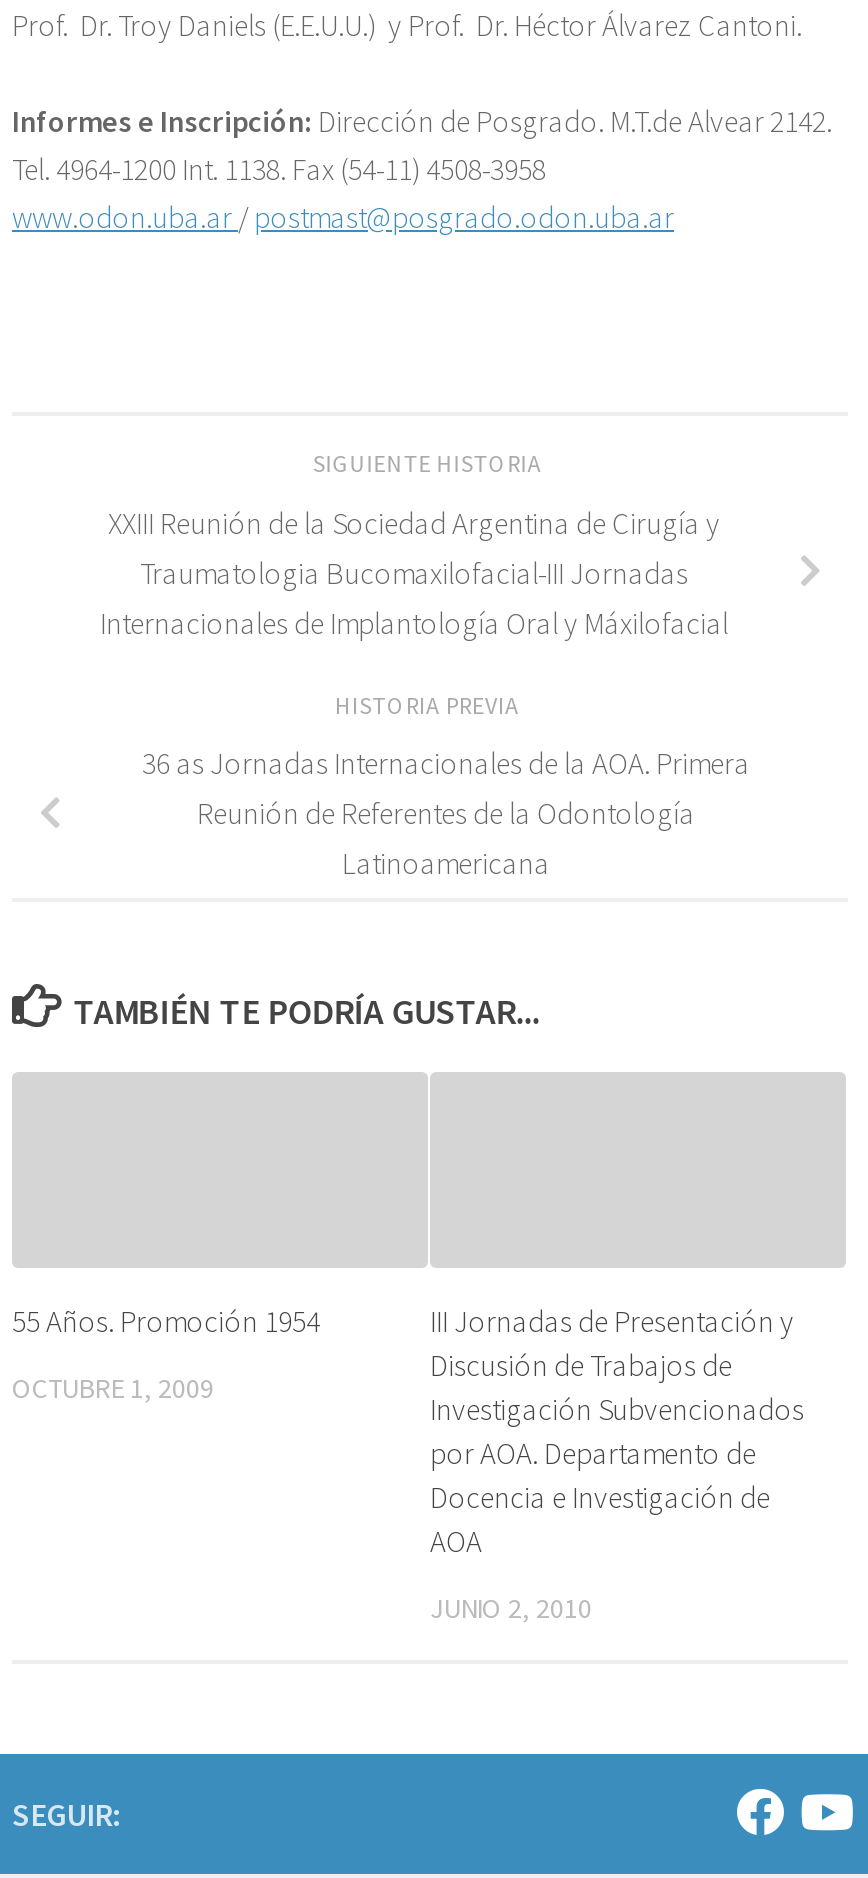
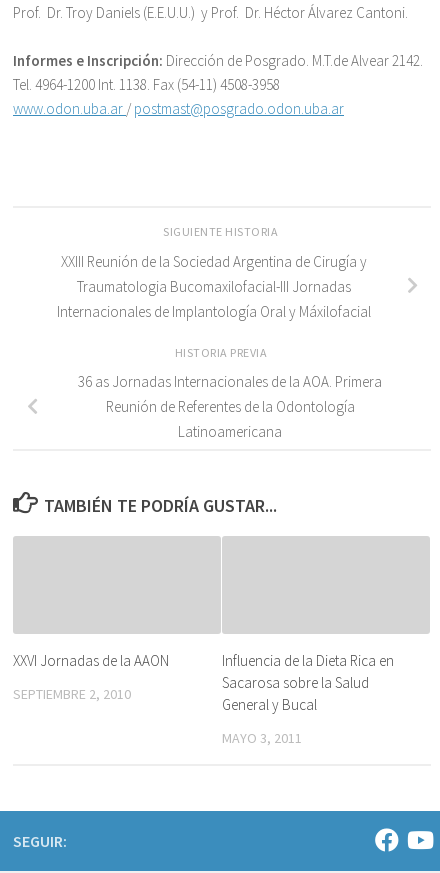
- 55 Años. Promoción 1954
+ XXVI Jornadas de la AAON

- III Jornadas de Presentación y
- Discusión de Trabajos de
- Investigación Subvencionados
- por AOA. Departamento de
- Docencia e Investigación de
- AOA
+ Influencia de la Dieta Rica en
+ Sacarosa sobre la Salud
+ General y Bucal

- OCTUBRE 1, 2009
+ SEPTIEMBRE 2, 2010

- JUNIO 2, 2010
+ MAYO 3, 2011
